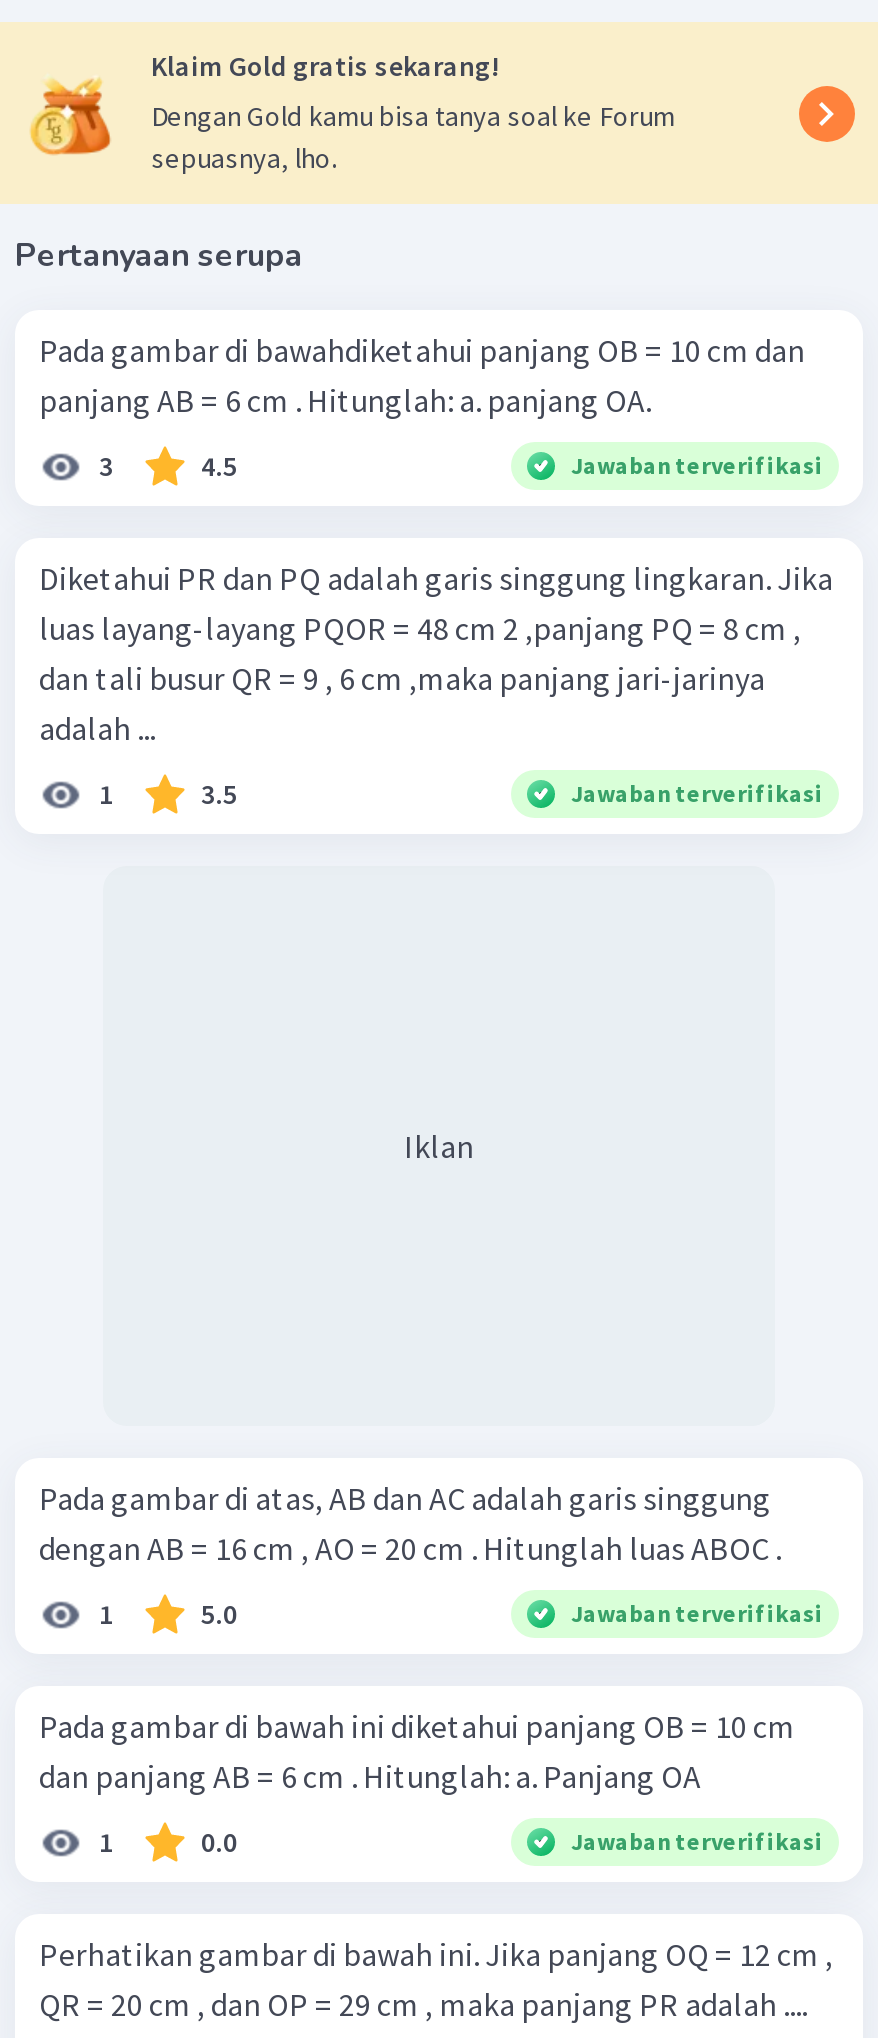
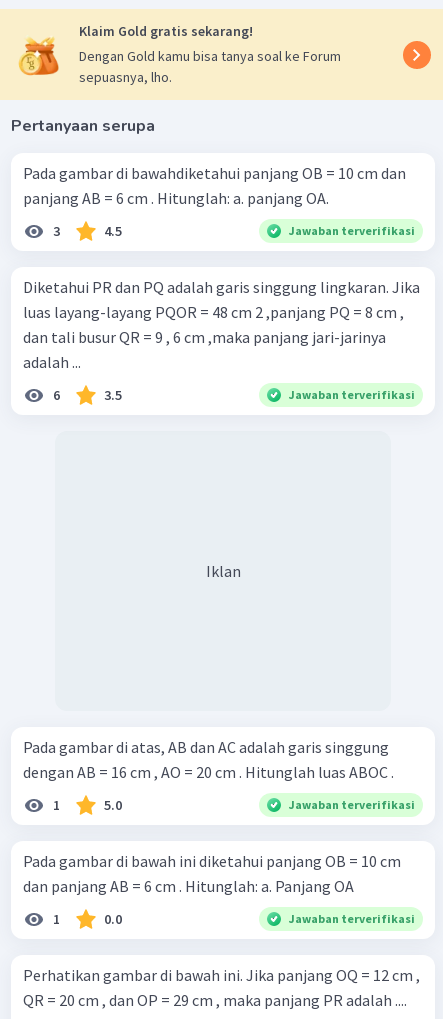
- 1
+ 6
